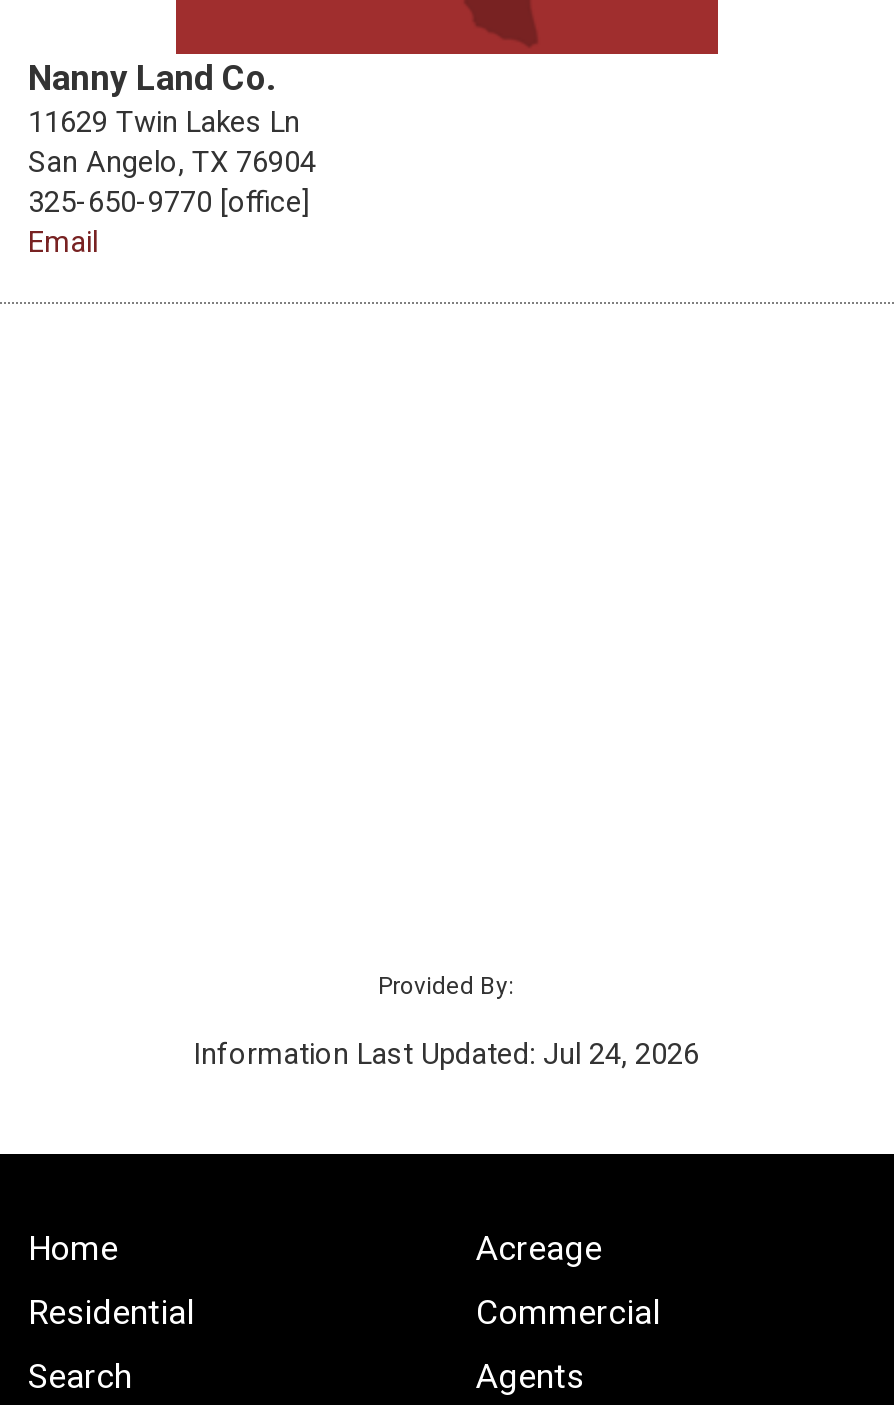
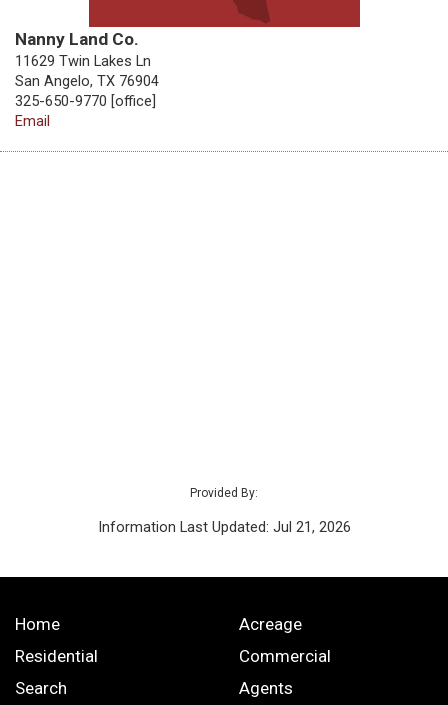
- Information Last Updated: Jul 24, 2026
+ Information Last Updated: Jul 21, 2026
